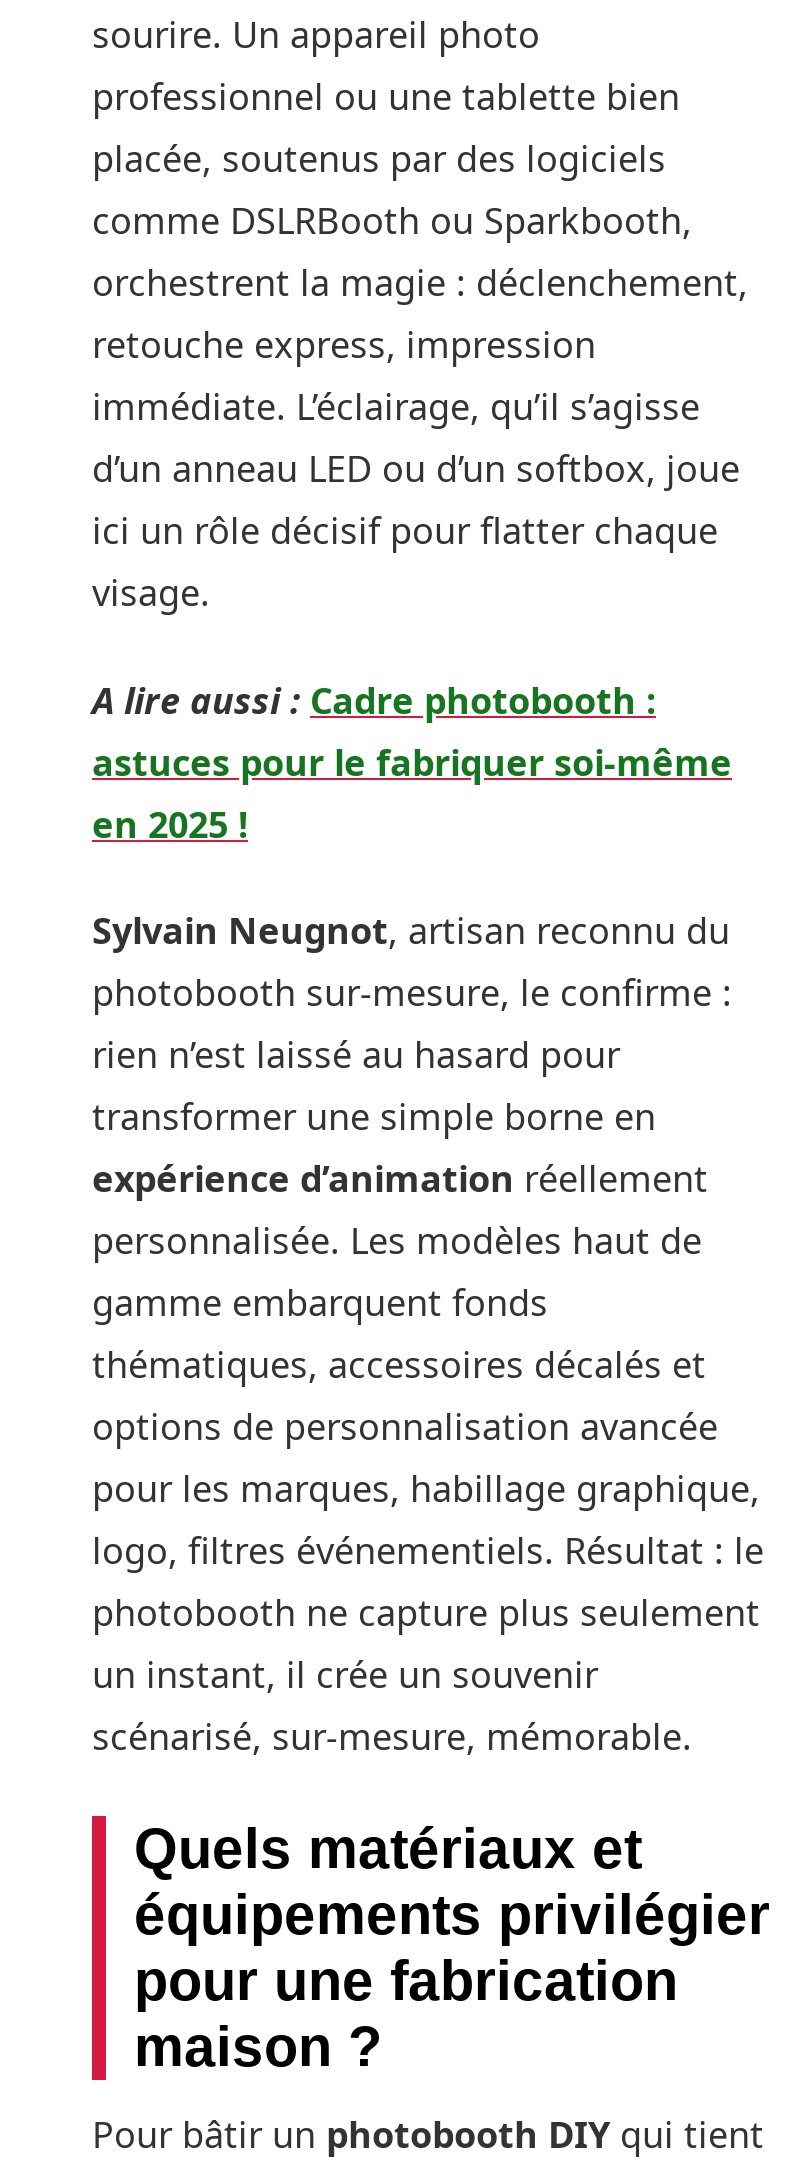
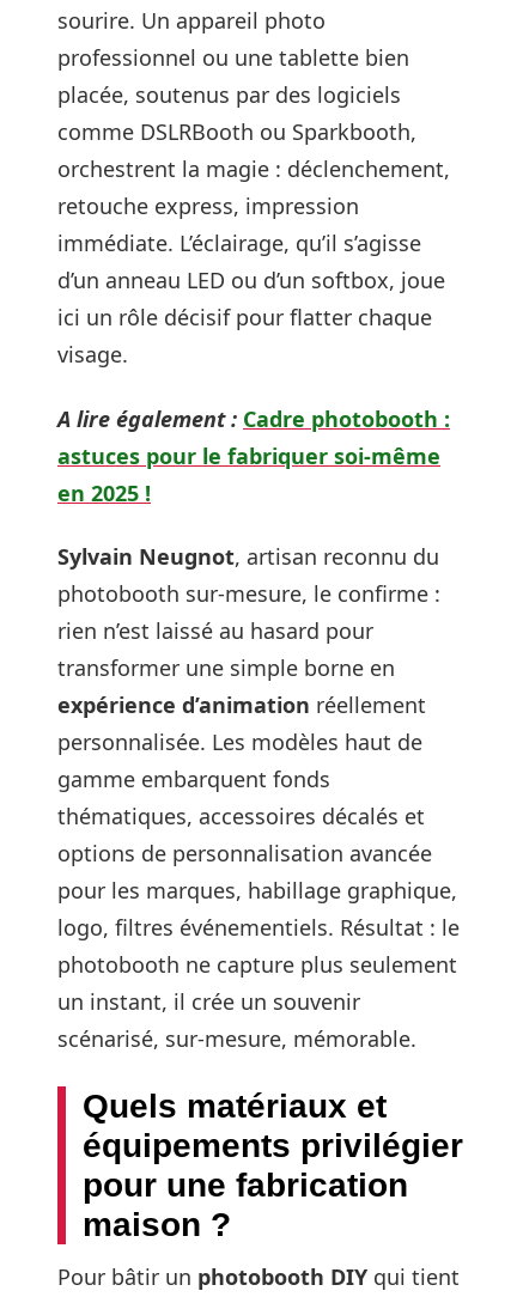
- A lire aussi : Cadre photobooth :
+ A lire également : Cadre photobooth :
